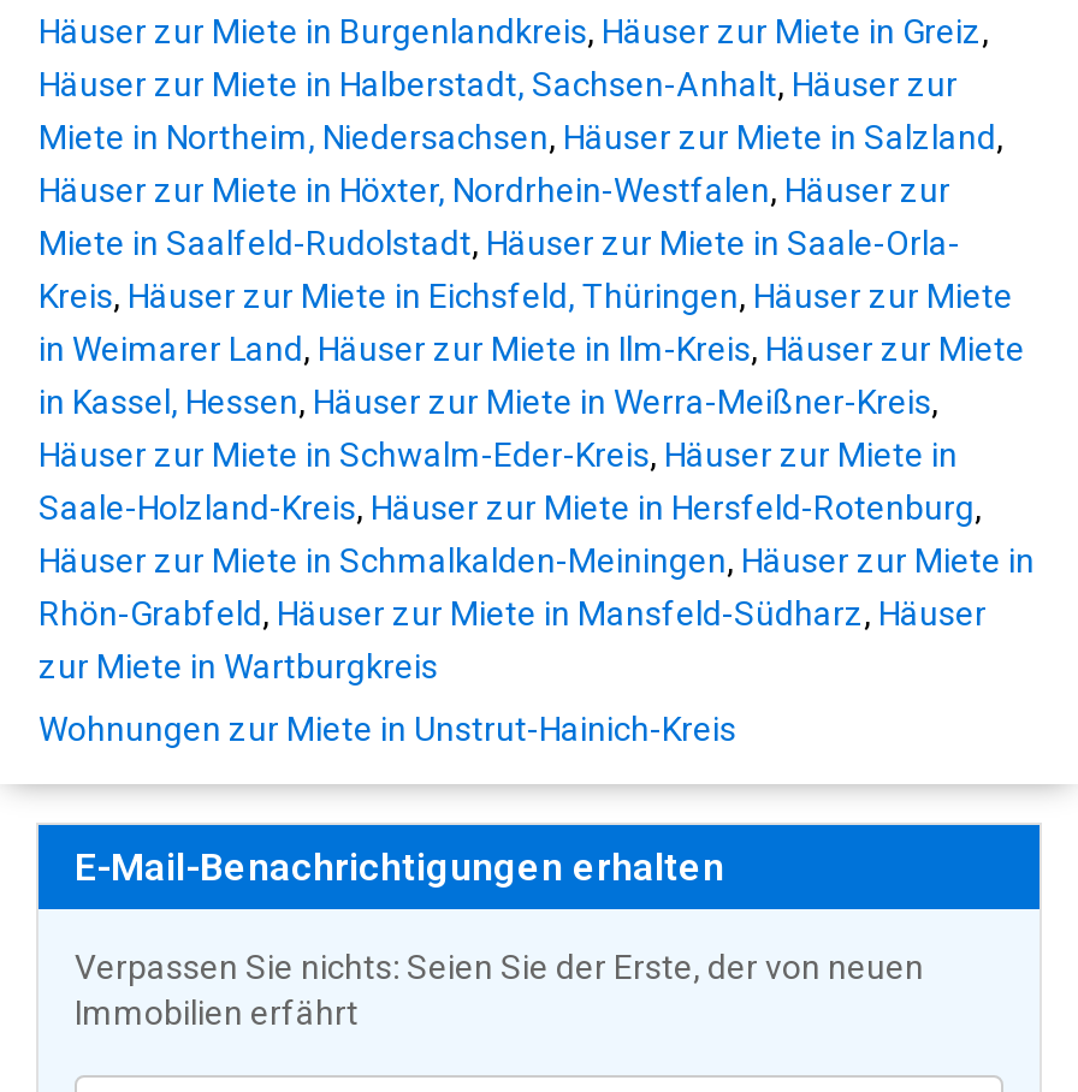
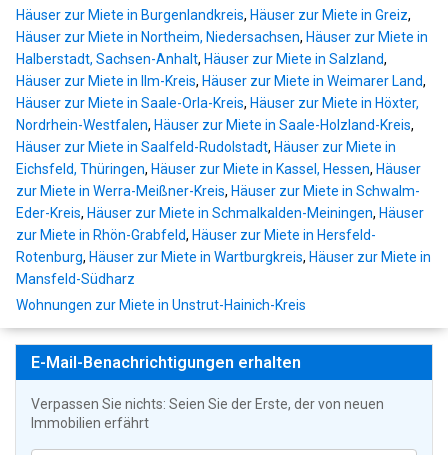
- Häuser zur Miete in Halberstadt, Sachsen-Anhalt, Häuser zur
- Miete in Northeim, Niedersachsen, Häuser zur Miete in Salzland,
- Häuser zur Miete in Höxter, Nordrhein-Westfalen, Häuser zur
- Miete in Saalfeld-Rudolstadt, Häuser zur Miete in Saale-Orla-
- Kreis, Häuser zur Miete in Eichsfeld, Thüringen, Häuser zur Miete
- in Weimarer Land, Häuser zur Miete in Ilm-Kreis, Häuser zur Miete
- in Kassel, Hessen, Häuser zur Miete in Werra-Meißner-Kreis,
- Häuser zur Miete in Schwalm-Eder-Kreis, Häuser zur Miete in
- Saale-Holzland-Kreis, Häuser zur Miete in Hersfeld-Rotenburg,
- Häuser zur Miete in Schmalkalden-Meiningen, Häuser zur Miete in
- Rhön-Grabfeld, Häuser zur Miete in Mansfeld-Südharz, Häuser
- zur Miete in Wartburgkreis
+ Häuser zur Miete in Northeim, Niedersachsen, Häuser zur Miete in
+ Halberstadt, Sachsen-Anhalt, Häuser zur Miete in Salzland,
+ Häuser zur Miete in Ilm-Kreis, Häuser zur Miete in Weimarer Land,
+ Häuser zur Miete in Saale-Orla-Kreis, Häuser zur Miete in Höxter,
+ Nordrhein-Westfalen, Häuser zur Miete in Saale-Holzland-Kreis,
+ Häuser zur Miete in Saalfeld-Rudolstadt, Häuser zur Miete in
+ Eichsfeld, Thüringen, Häuser zur Miete in Kassel, Hessen, Häuser
+ zur Miete in Werra-Meißner-Kreis, Häuser zur Miete in Schwalm-
+ Eder-Kreis, Häuser zur Miete in Schmalkalden-Meiningen, Häuser
+ zur Miete in Rhön-Grabfeld, Häuser zur Miete in Hersfeld-
+ Rotenburg, Häuser zur Miete in Wartburgkreis, Häuser zur Miete in
+ Mansfeld-Südharz
